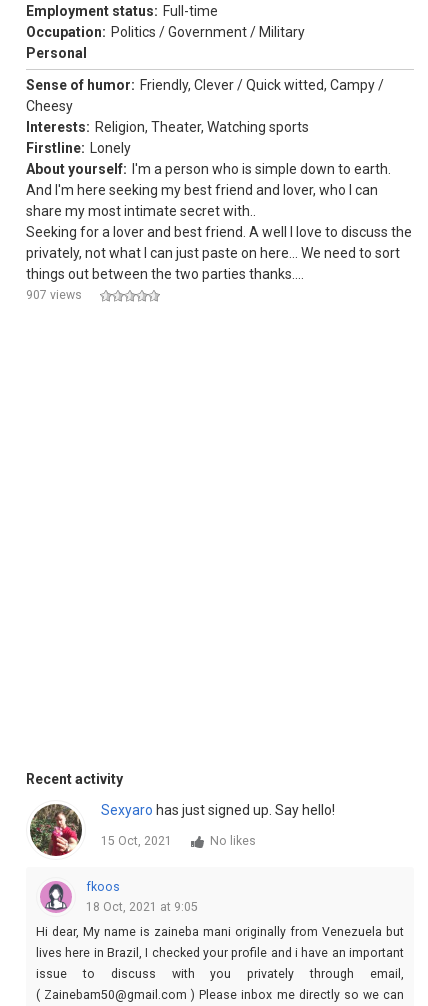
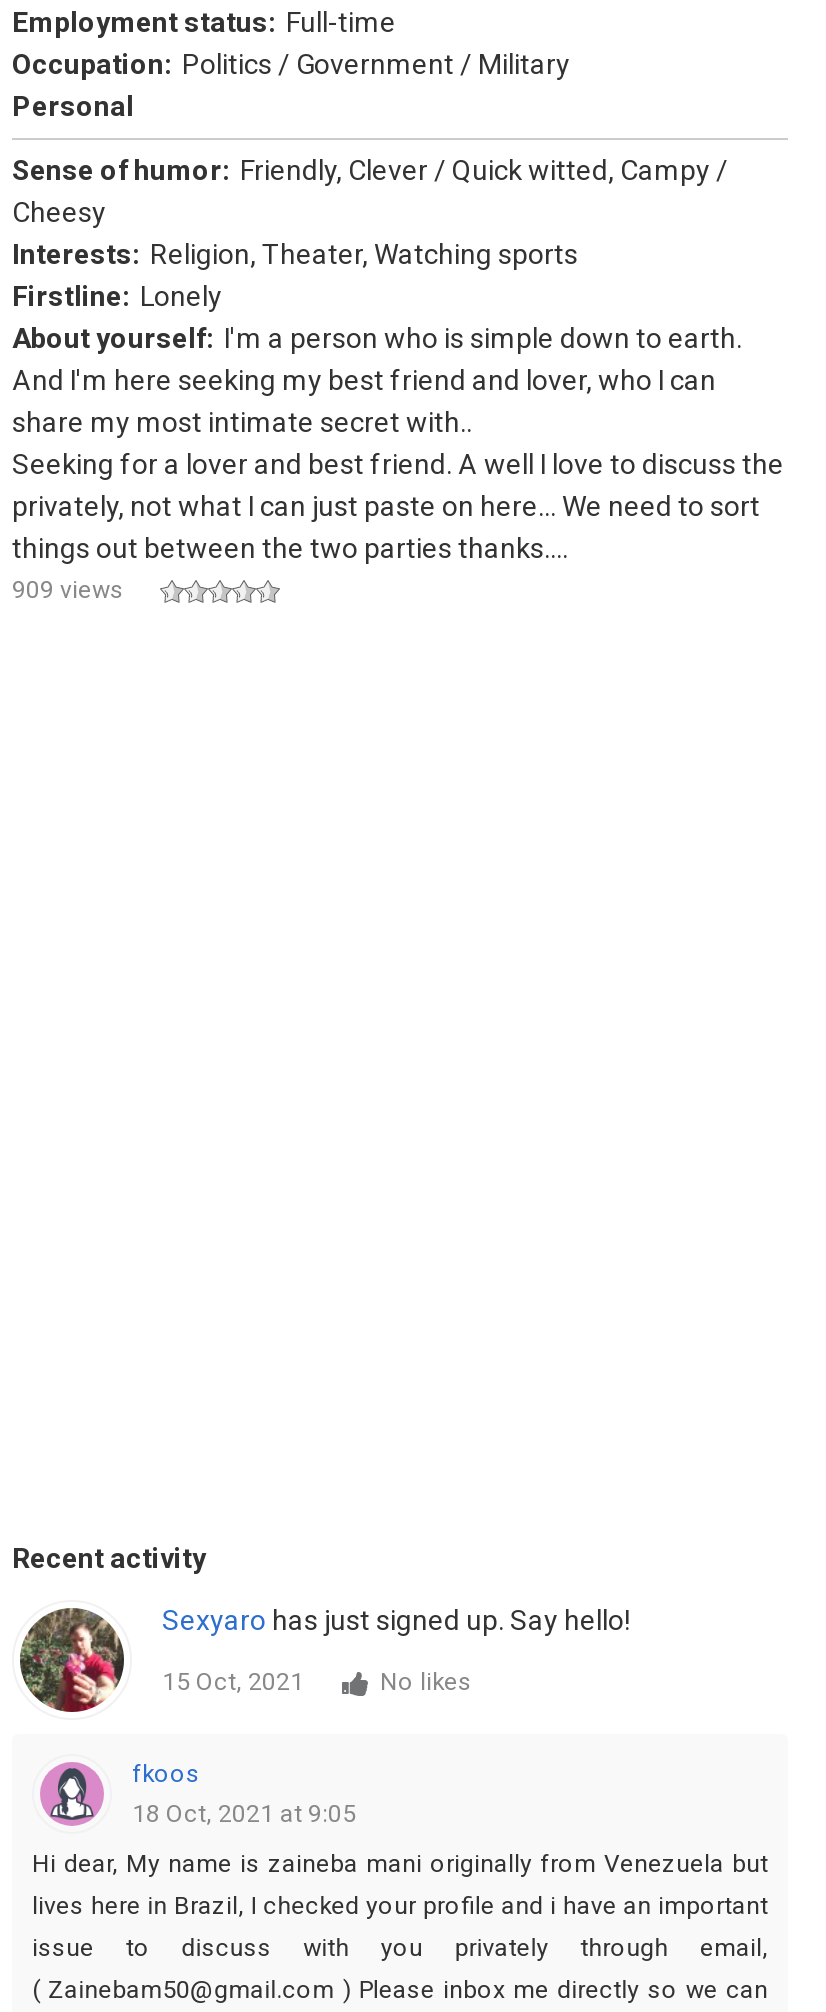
- 907 views
+ 909 views
